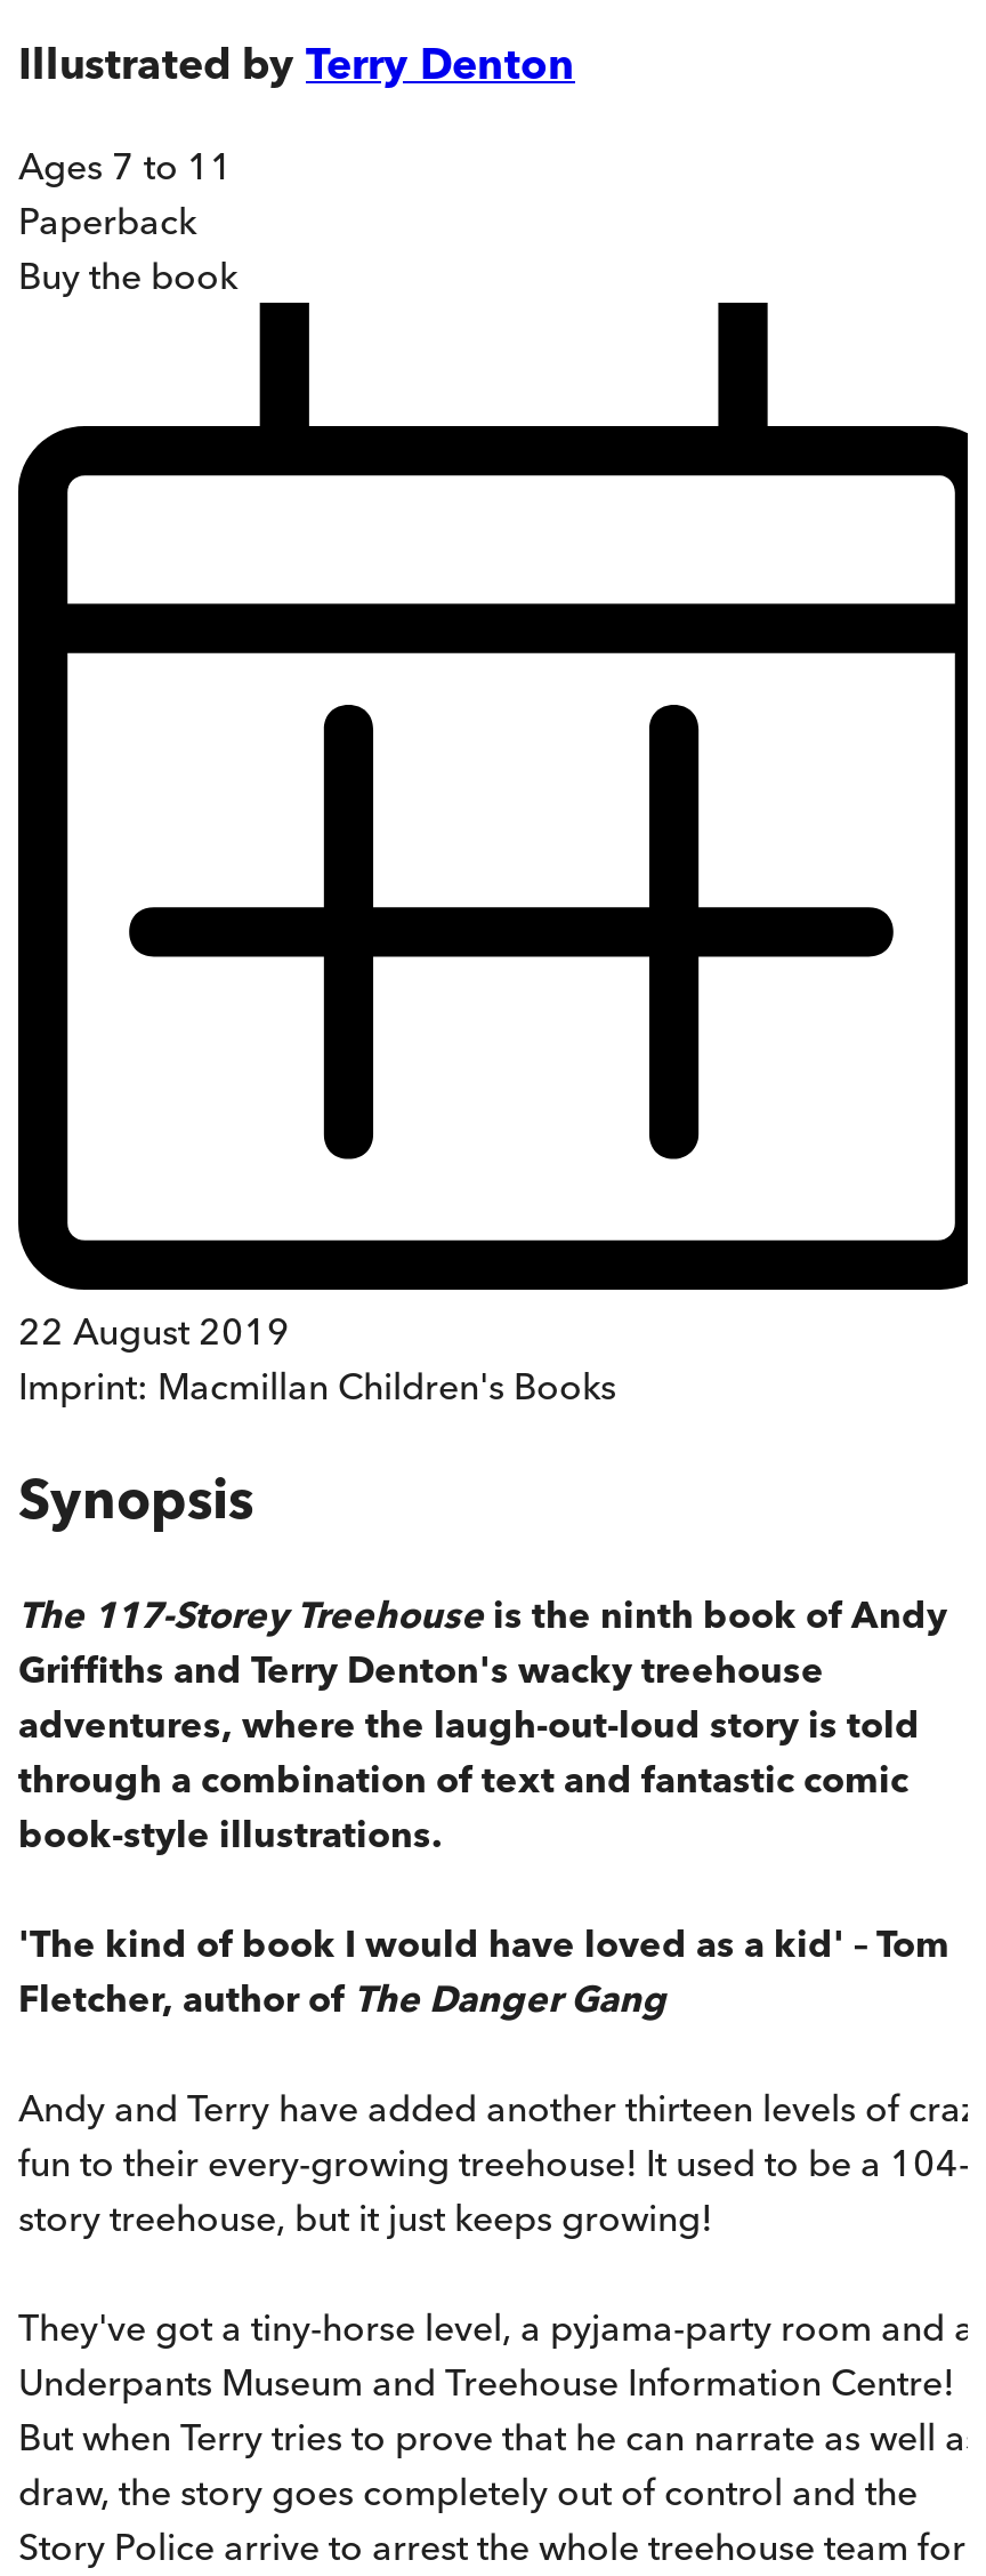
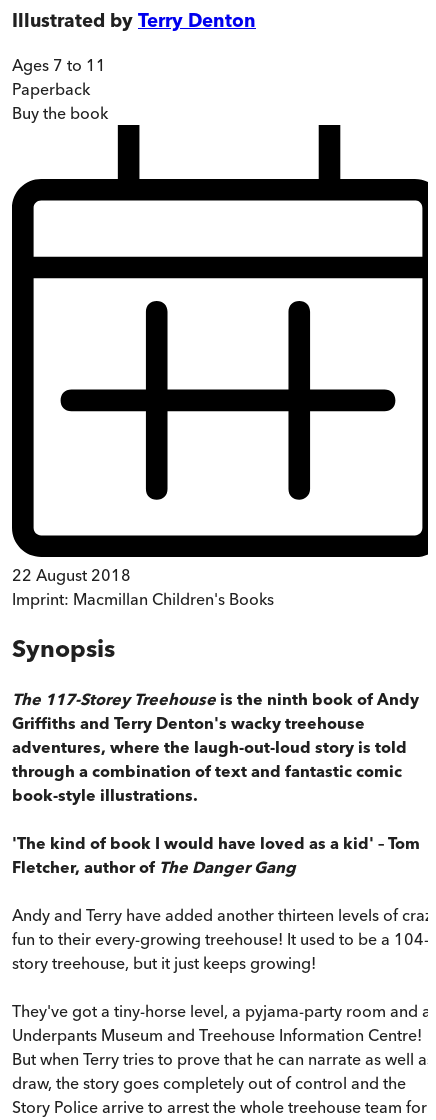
- 22 August 2019
+ 22 August 2018
